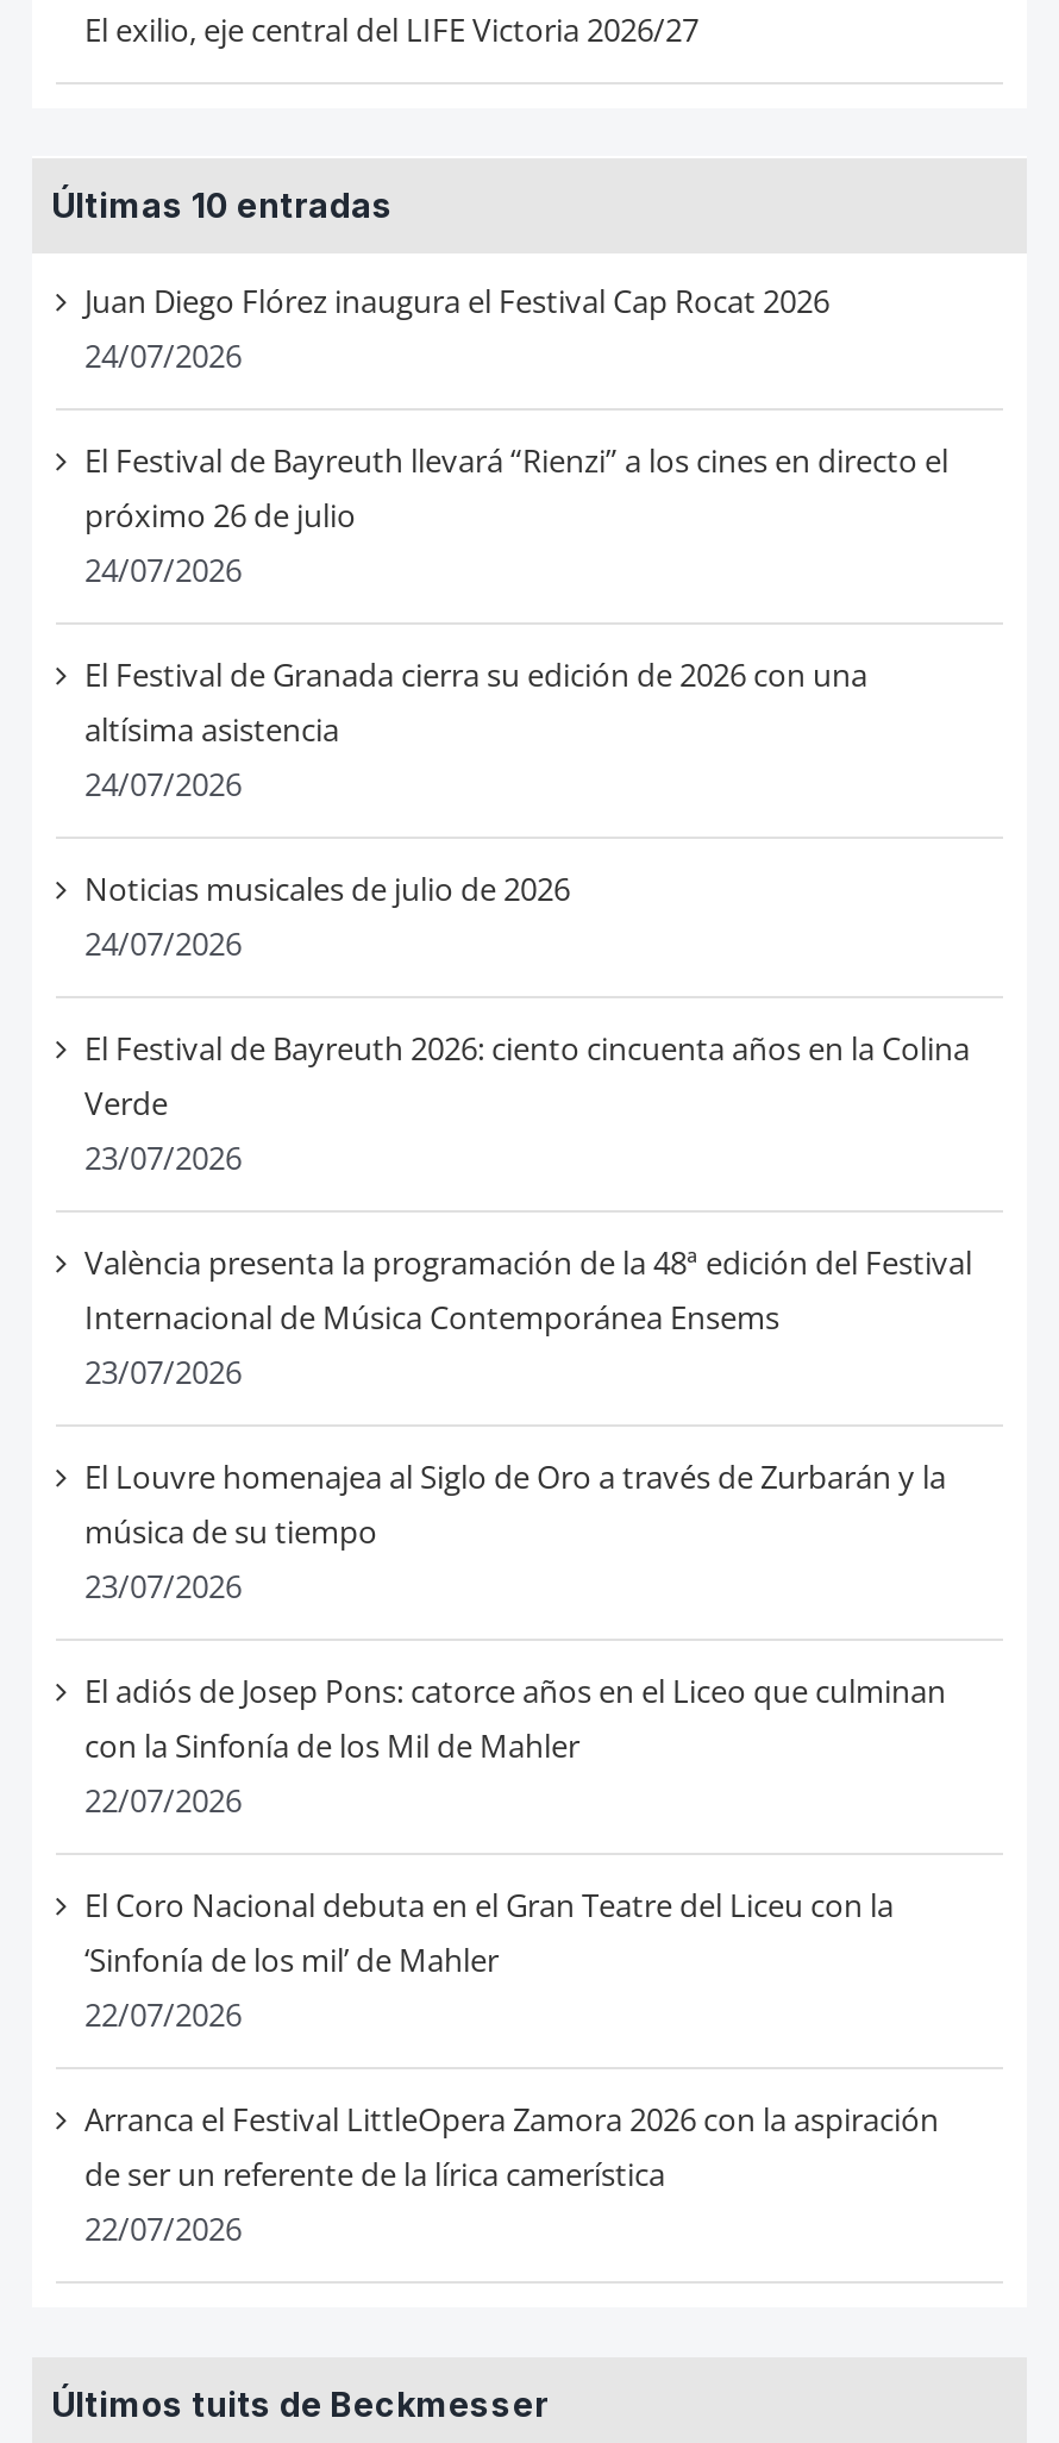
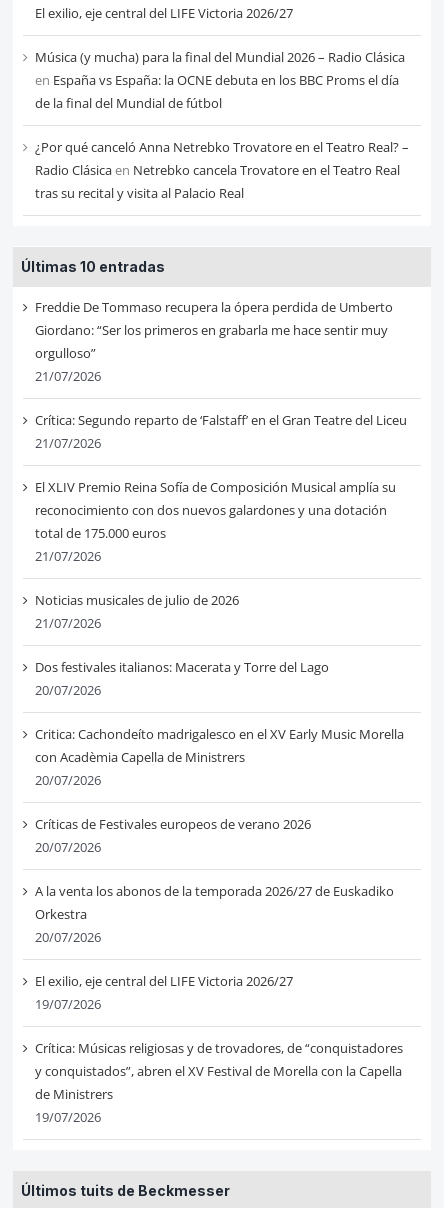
+ Música (y mucha) para la final del Mundial 2026 – Radio Clásica
+ en España vs España: la OCNE debuta en los BBC Proms el día
+ de la final del Mundial de fútbol
+ ¿Por qué canceló Anna Netrebko Trovatore en el Teatro Real? –
+ Radio Clásica en Netrebko cancela Trovatore en el Teatro Real
+ tras su recital y visita al Palacio Real

- Juan Diego Flórez inaugura el Festival Cap Rocat 2026
- 24/07/2026
+ Freddie De Tommaso recupera la ópera perdida de Umberto
+ Giordano: “Ser los primeros en grabarla me hace sentir muy
+ orgulloso”
+ 21/07/2026

- El Festival de Bayreuth llevará “Rienzi” a los cines en directo el
- próximo 26 de julio
- 24/07/2026
+ Crítica: Segundo reparto de ‘Falstaff’ en el Gran Teatre del Liceu
+ 21/07/2026

- El Festival de Granada cierra su edición de 2026 con una
- altísima asistencia
- 24/07/2026
+ El XLIV Premio Reina Sofía de Composición Musical amplía su
+ reconocimiento con dos nuevos galardones y una dotación
+ total de 175.000 euros
+ 21/07/2026

moved down: Noticias musicales de julio de 2026

- 24/07/2026
+ 21/07/2026

- El Festival de Bayreuth 2026: ciento cincuenta años en la Colina
- Verde
- 23/07/2026
+ Dos festivales italianos: Macerata y Torre del Lago
+ 20/07/2026

- València presenta la programación de la 48ª edición del Festival
- Internacional de Música Contemporánea Ensems
- 23/07/2026
+ Critica: Cachondeíto madrigalesco en el XV Early Music Morella
+ con Acadèmia Capella de Ministrers
+ 20/07/2026

- El Louvre homenajea al Siglo de Oro a través de Zurbarán y la
- música de su tiempo
- 23/07/2026
+ Críticas de Festivales europeos de verano 2026
+ 20/07/2026

- El adiós de Josep Pons: catorce años en el Liceo que culminan
- con la Sinfonía de los Mil de Mahler
- 22/07/2026
+ A la venta los abonos de la temporada 2026/27 de Euskadiko
+ Orkestra
+ 20/07/2026

- El Coro Nacional debuta en el Gran Teatre del Liceu con la
- ‘Sinfonía de los mil’ de Mahler
- 22/07/2026
+ El exilio, eje central del LIFE Victoria 2026/27
+ 19/07/2026

- Arranca el Festival LittleOpera Zamora 2026 con la aspiración
- de ser un referente de la lírica camerística
- 22/07/2026
+ Crítica: Músicas religiosas y de trovadores, de “conquistadores
+ y conquistados”, abren el XV Festival de Morella con la Capella
+ de Ministrers
+ 19/07/2026
